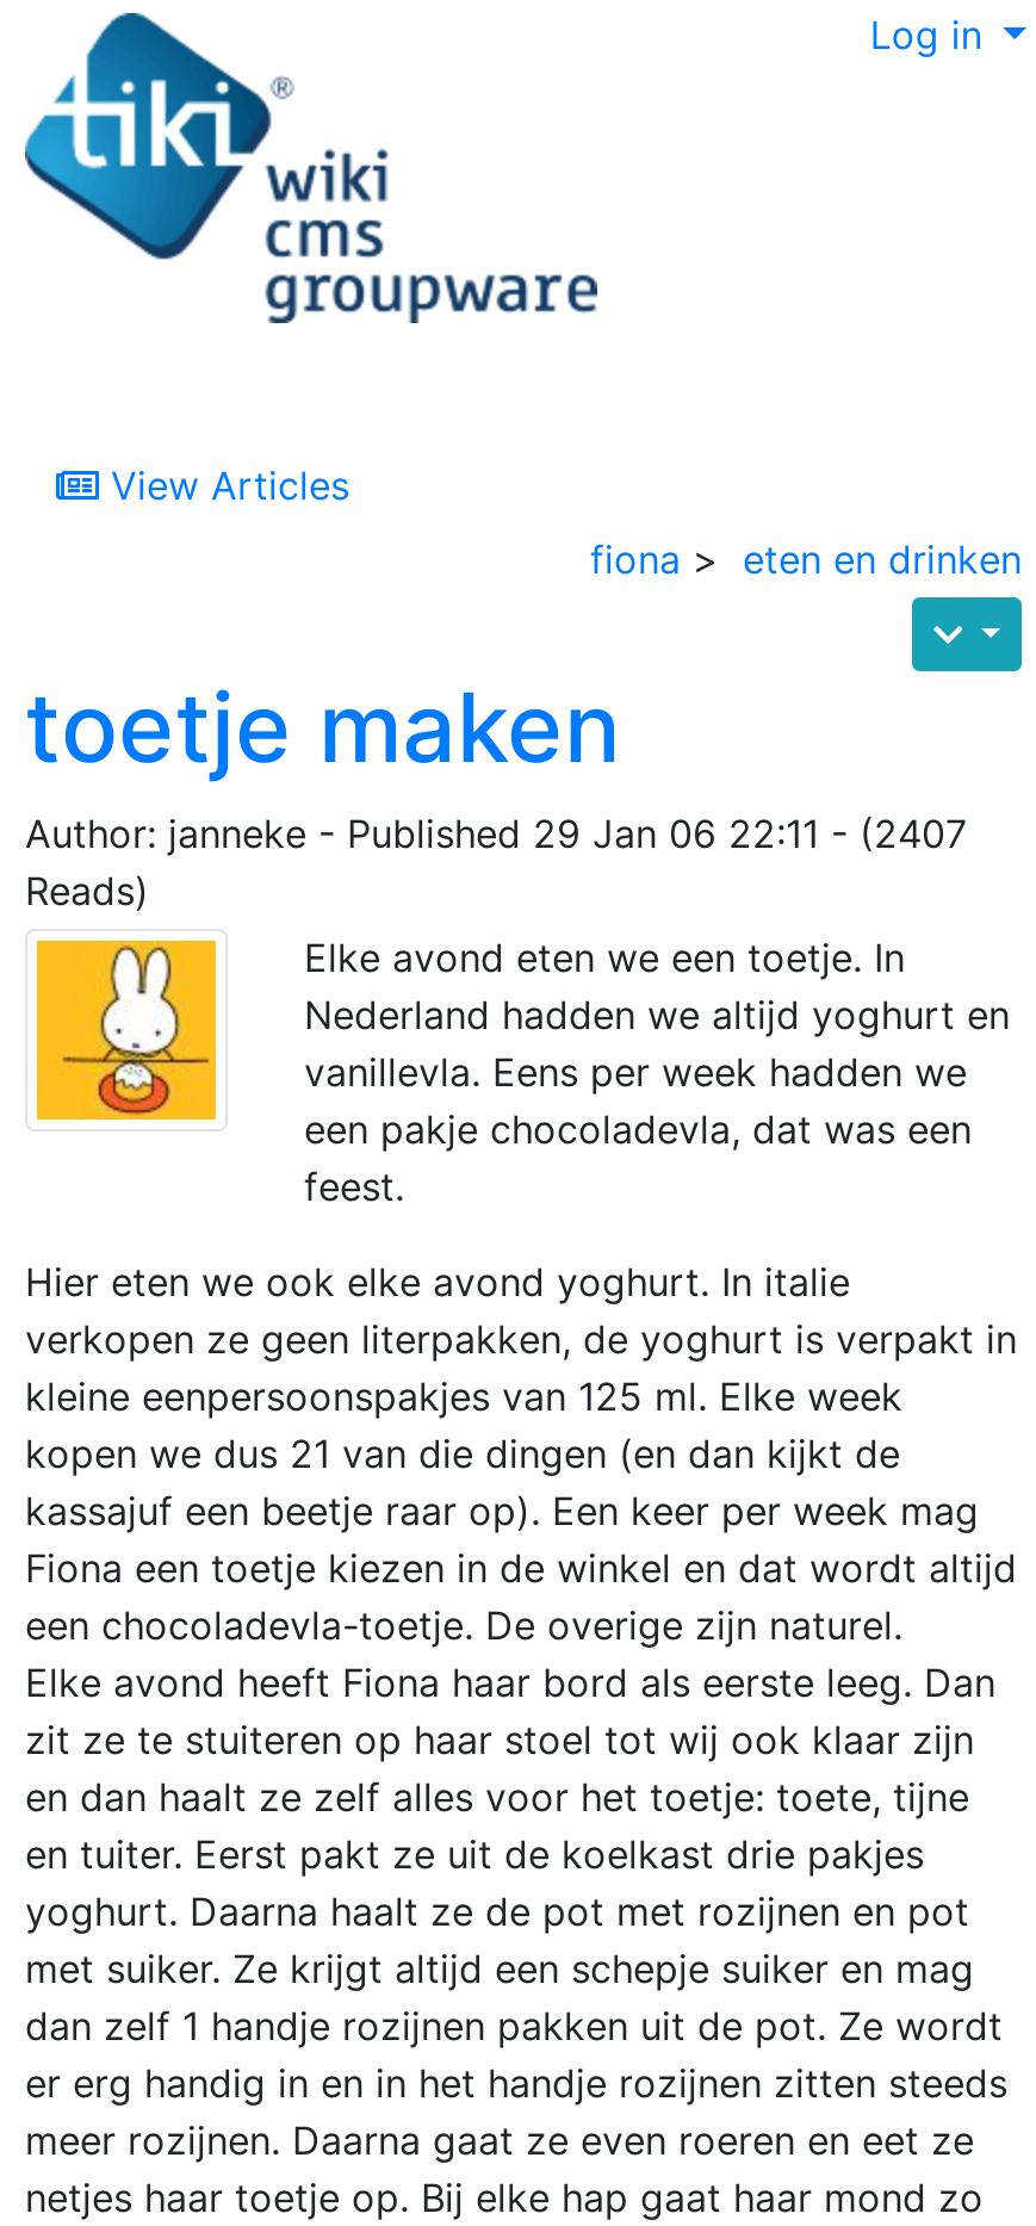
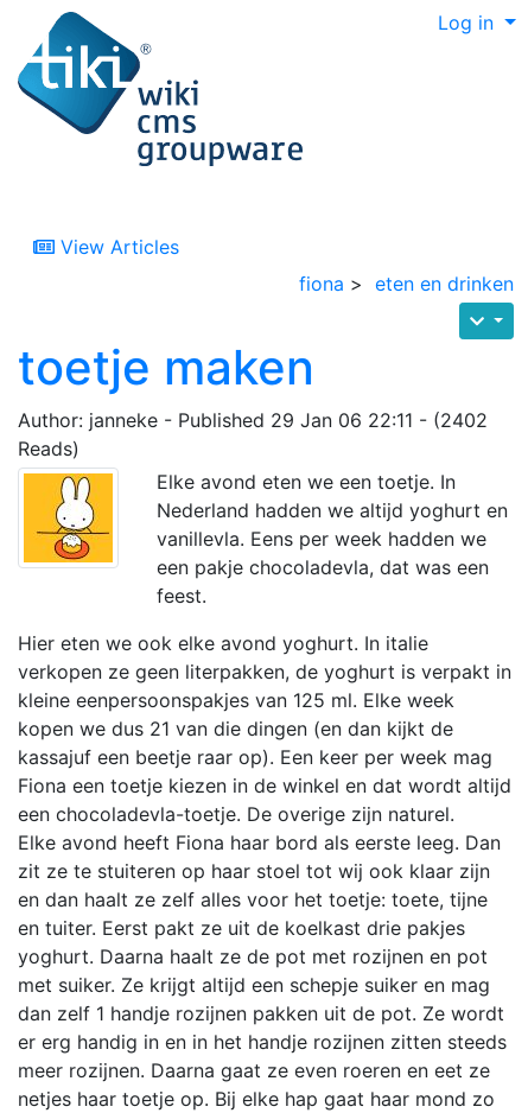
- Author: janneke - Published 29 Jan 06 22:11 - (2407
+ Author: janneke - Published 29 Jan 06 22:11 - (2402
